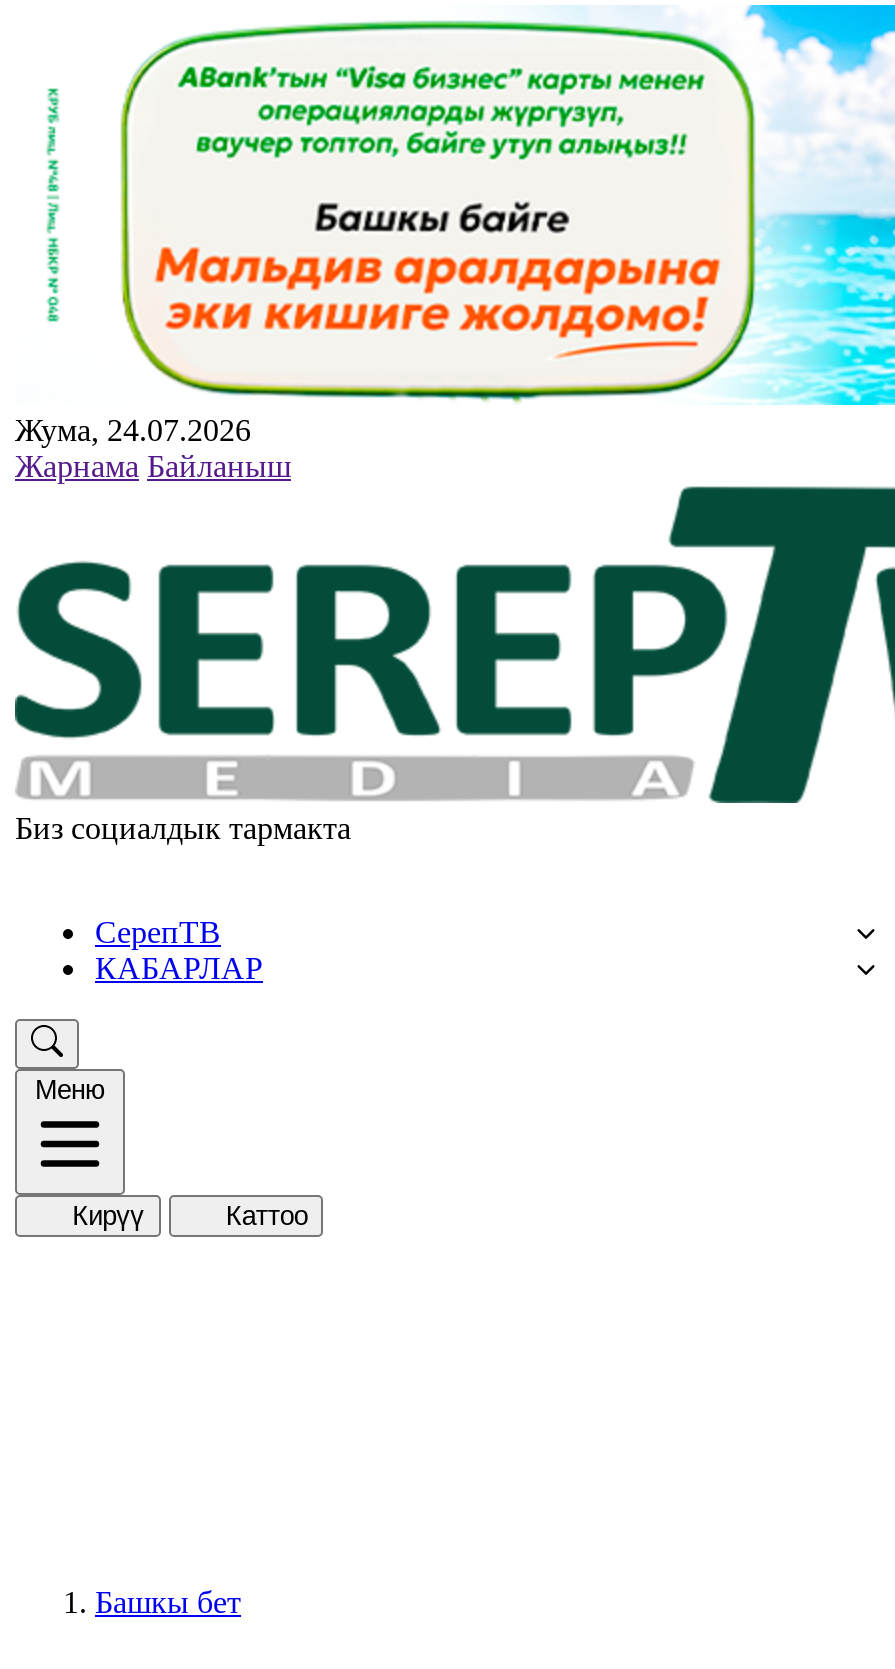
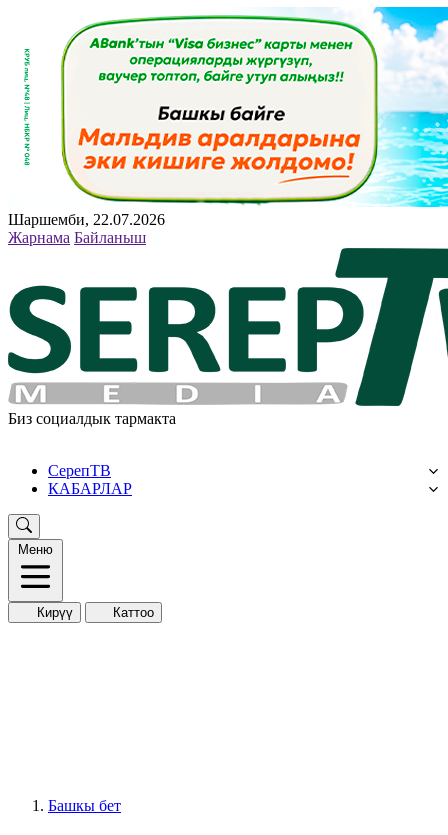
- Жума, 24.07.2026
+ Шаршемби, 22.07.2026
